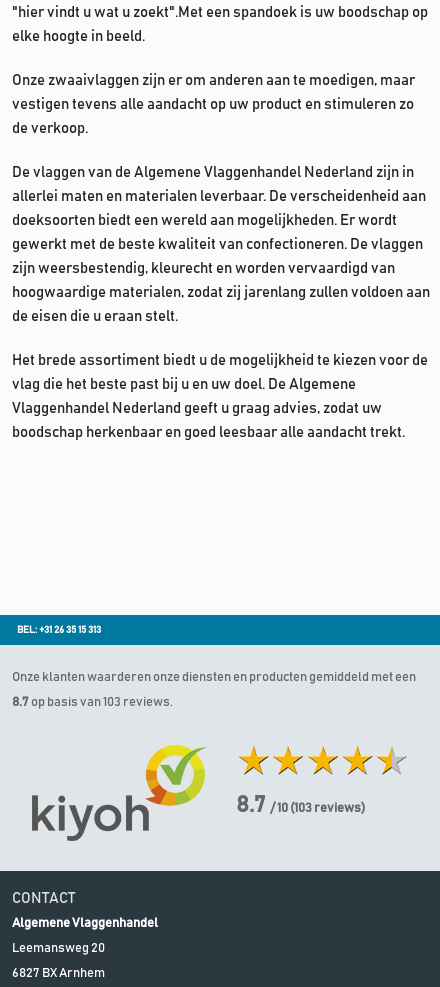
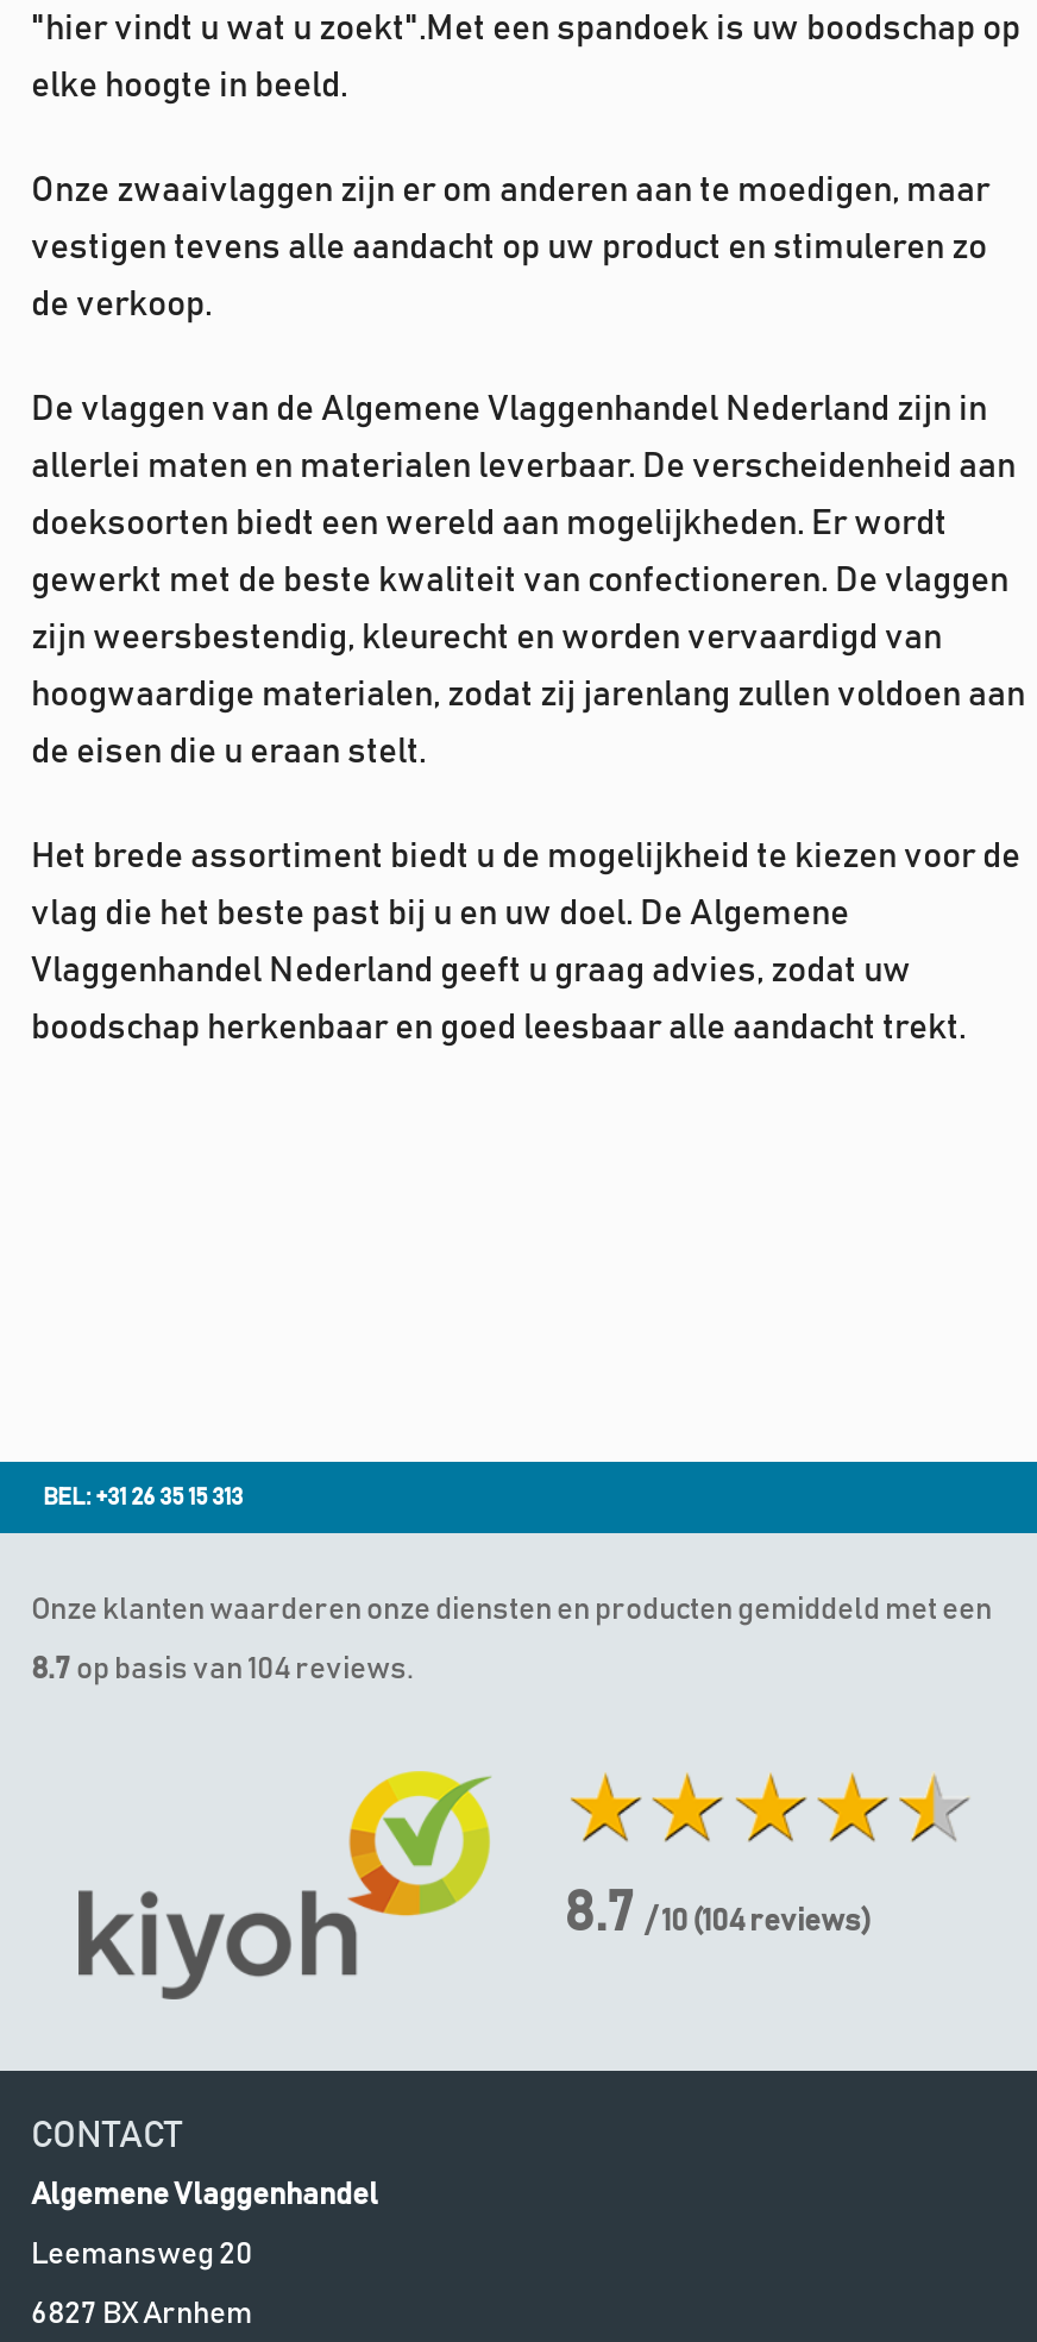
- 8.7 op basis van 103 reviews.
+ 8.7 op basis van 104 reviews.

- 8.7 / 10 (103reviews)
+ 8.7 / 10 (104reviews)
